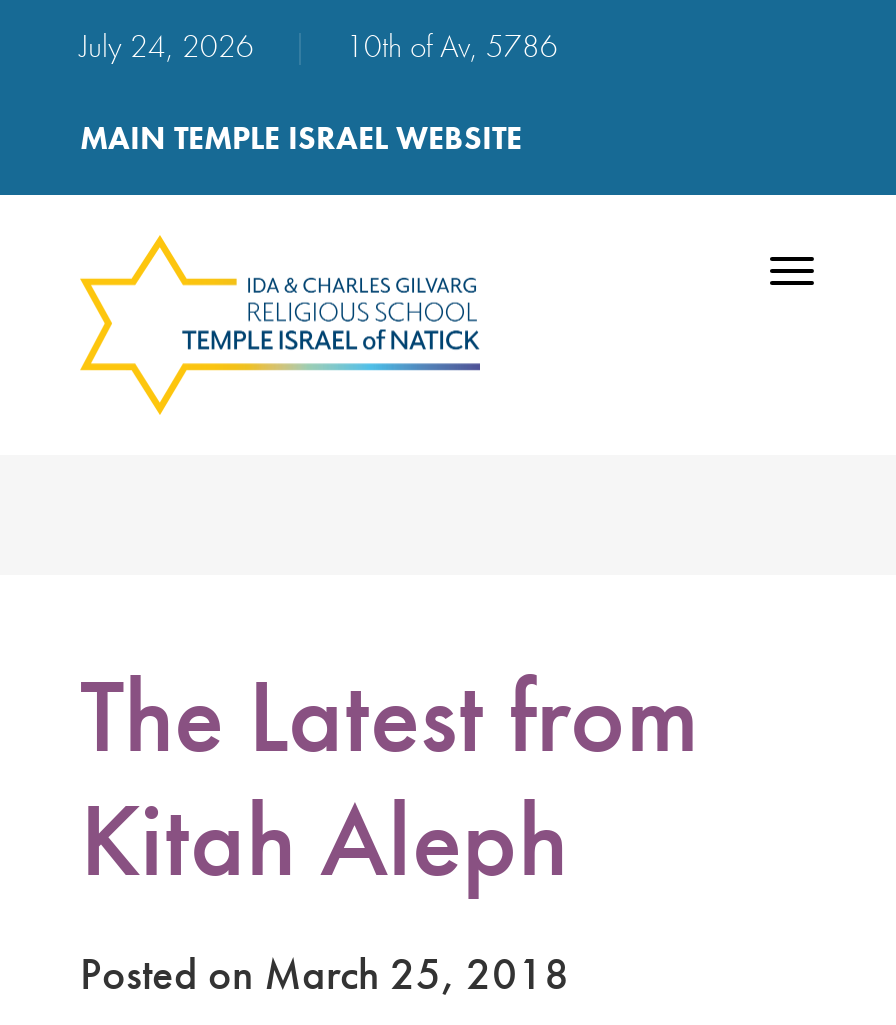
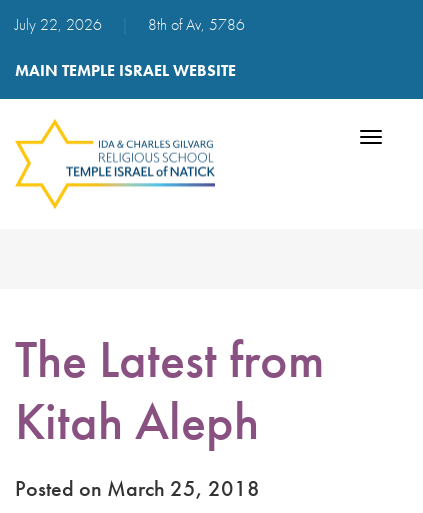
- July 24, 2026
+ July 22, 2026

- 10th of Av, 5786
+ 8th of Av, 5786
